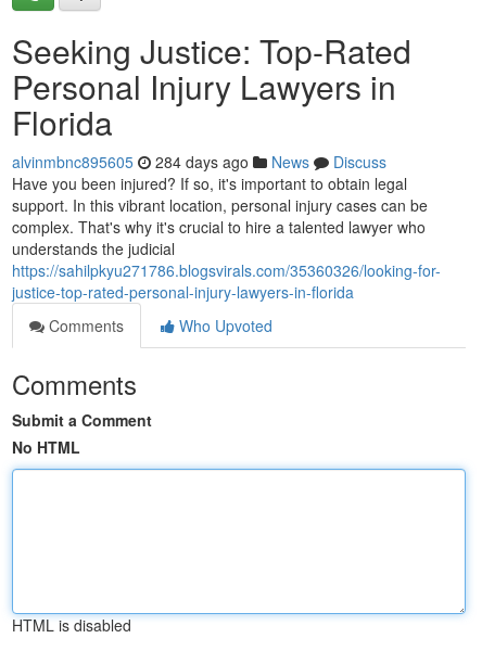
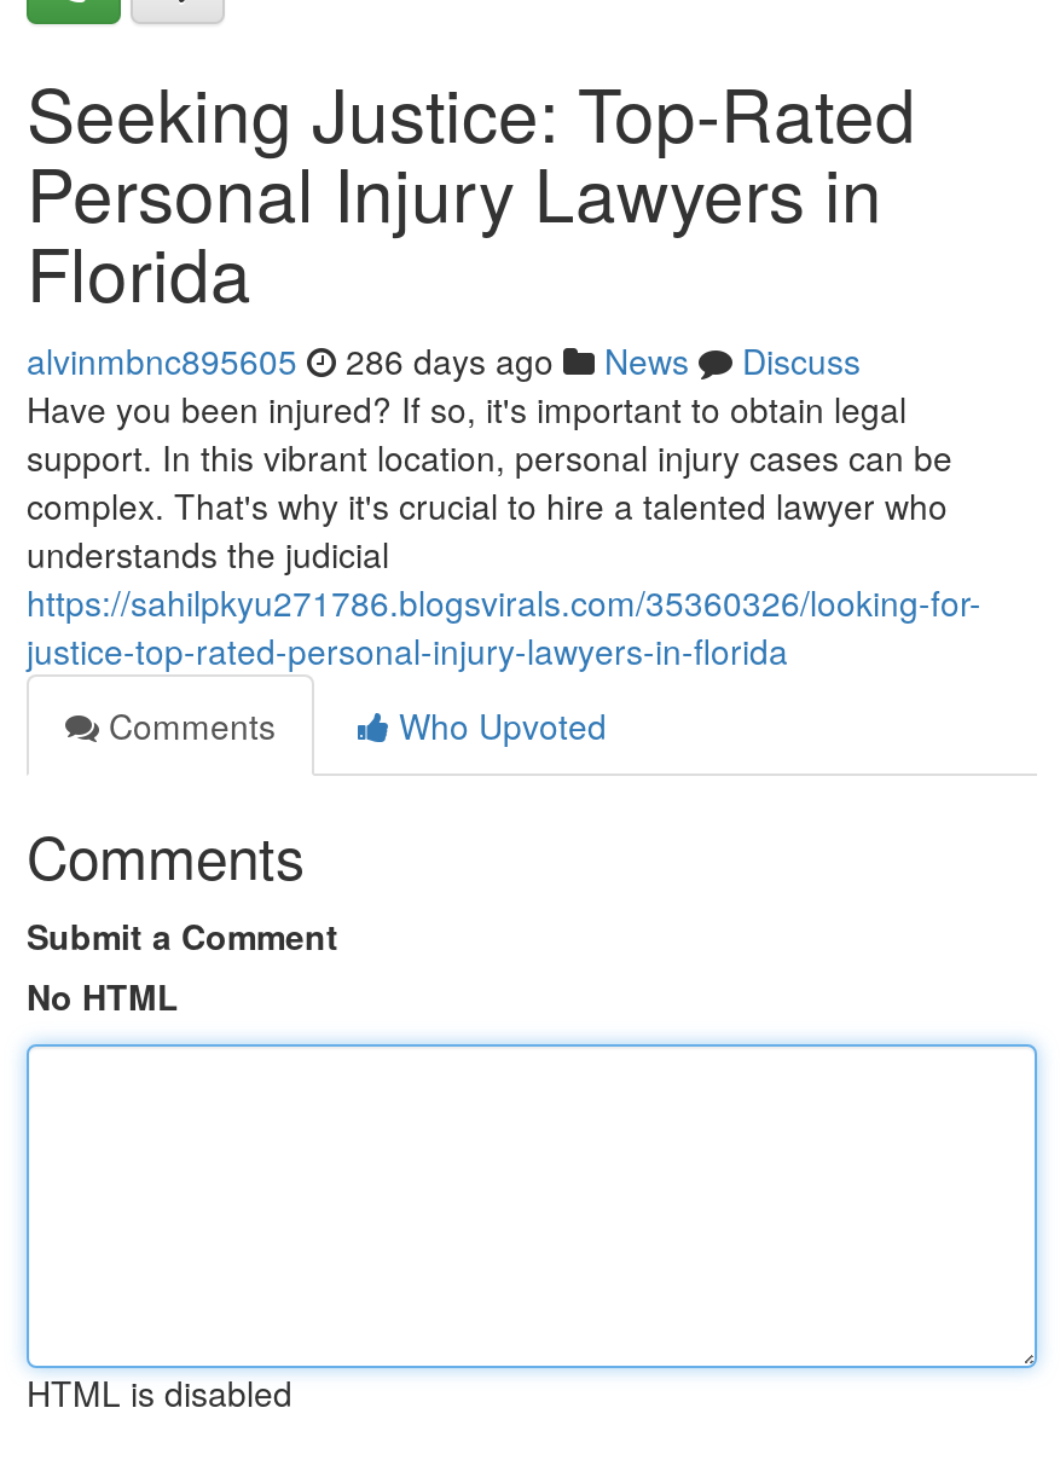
- alvinmbnc895605 284 days ago News Discuss
+ alvinmbnc895605 286 days ago News Discuss
